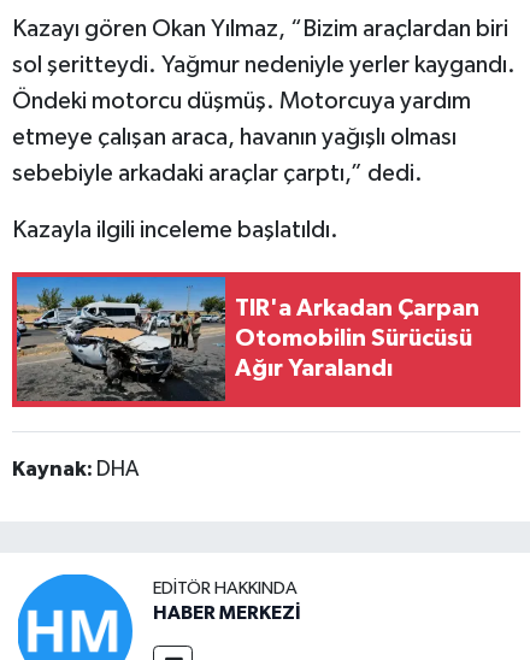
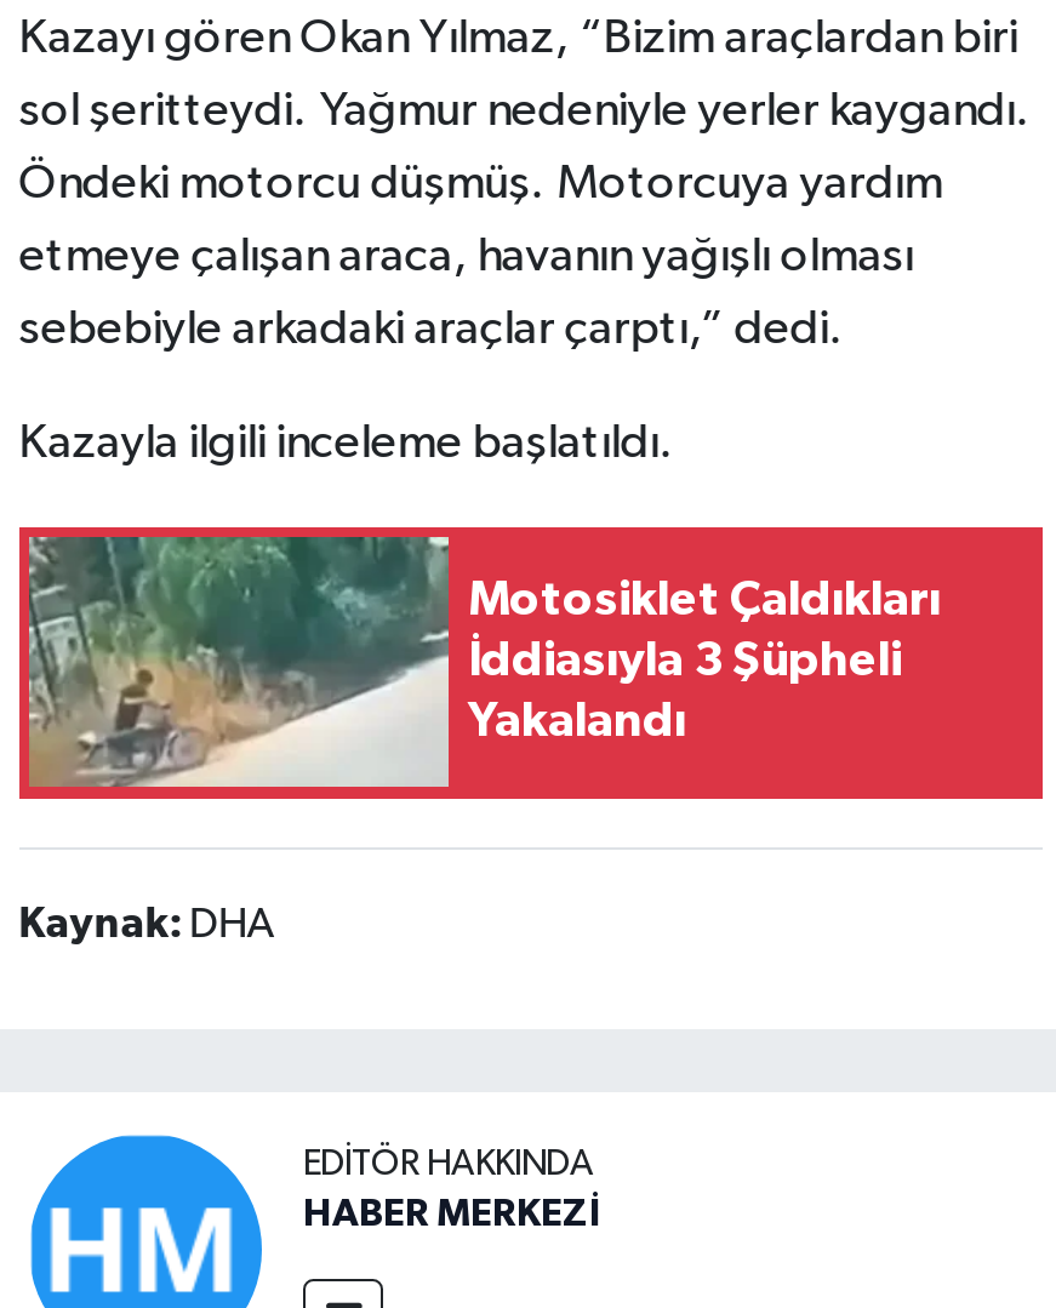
- [image]
- TIR'a Arkadan Çarpan
- Otomobilin Sürücüsü
- Ağır Yaralandı
+ [image]
+ Motosiklet Çaldıkları
+ İddiasıyla 3 Şüpheli
+ Yakalandı
